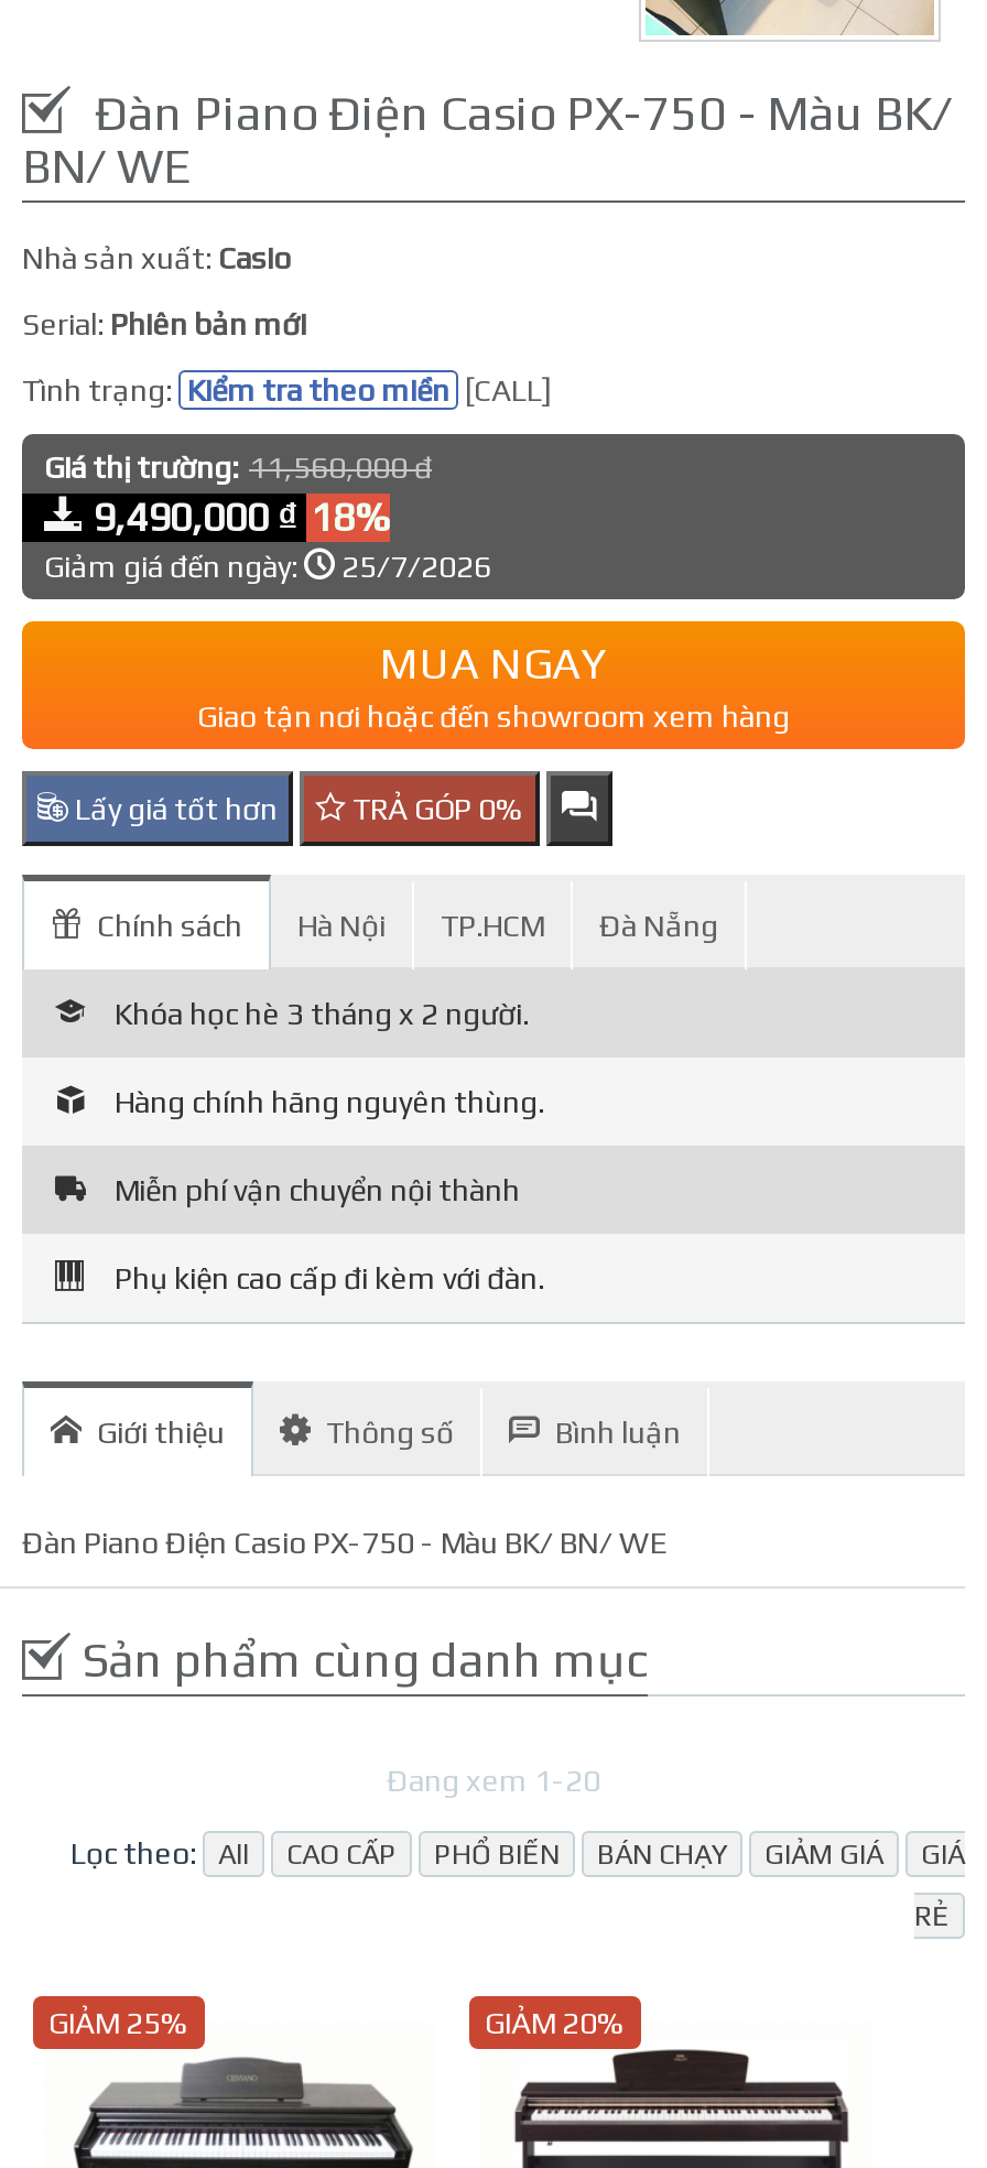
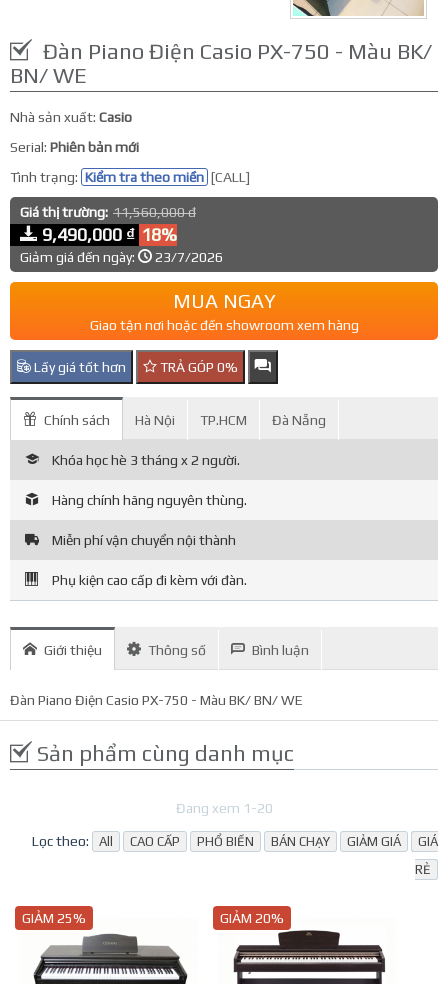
- Giảm giá đến ngày: 25/7/2026
+ Giảm giá đến ngày: 23/7/2026
